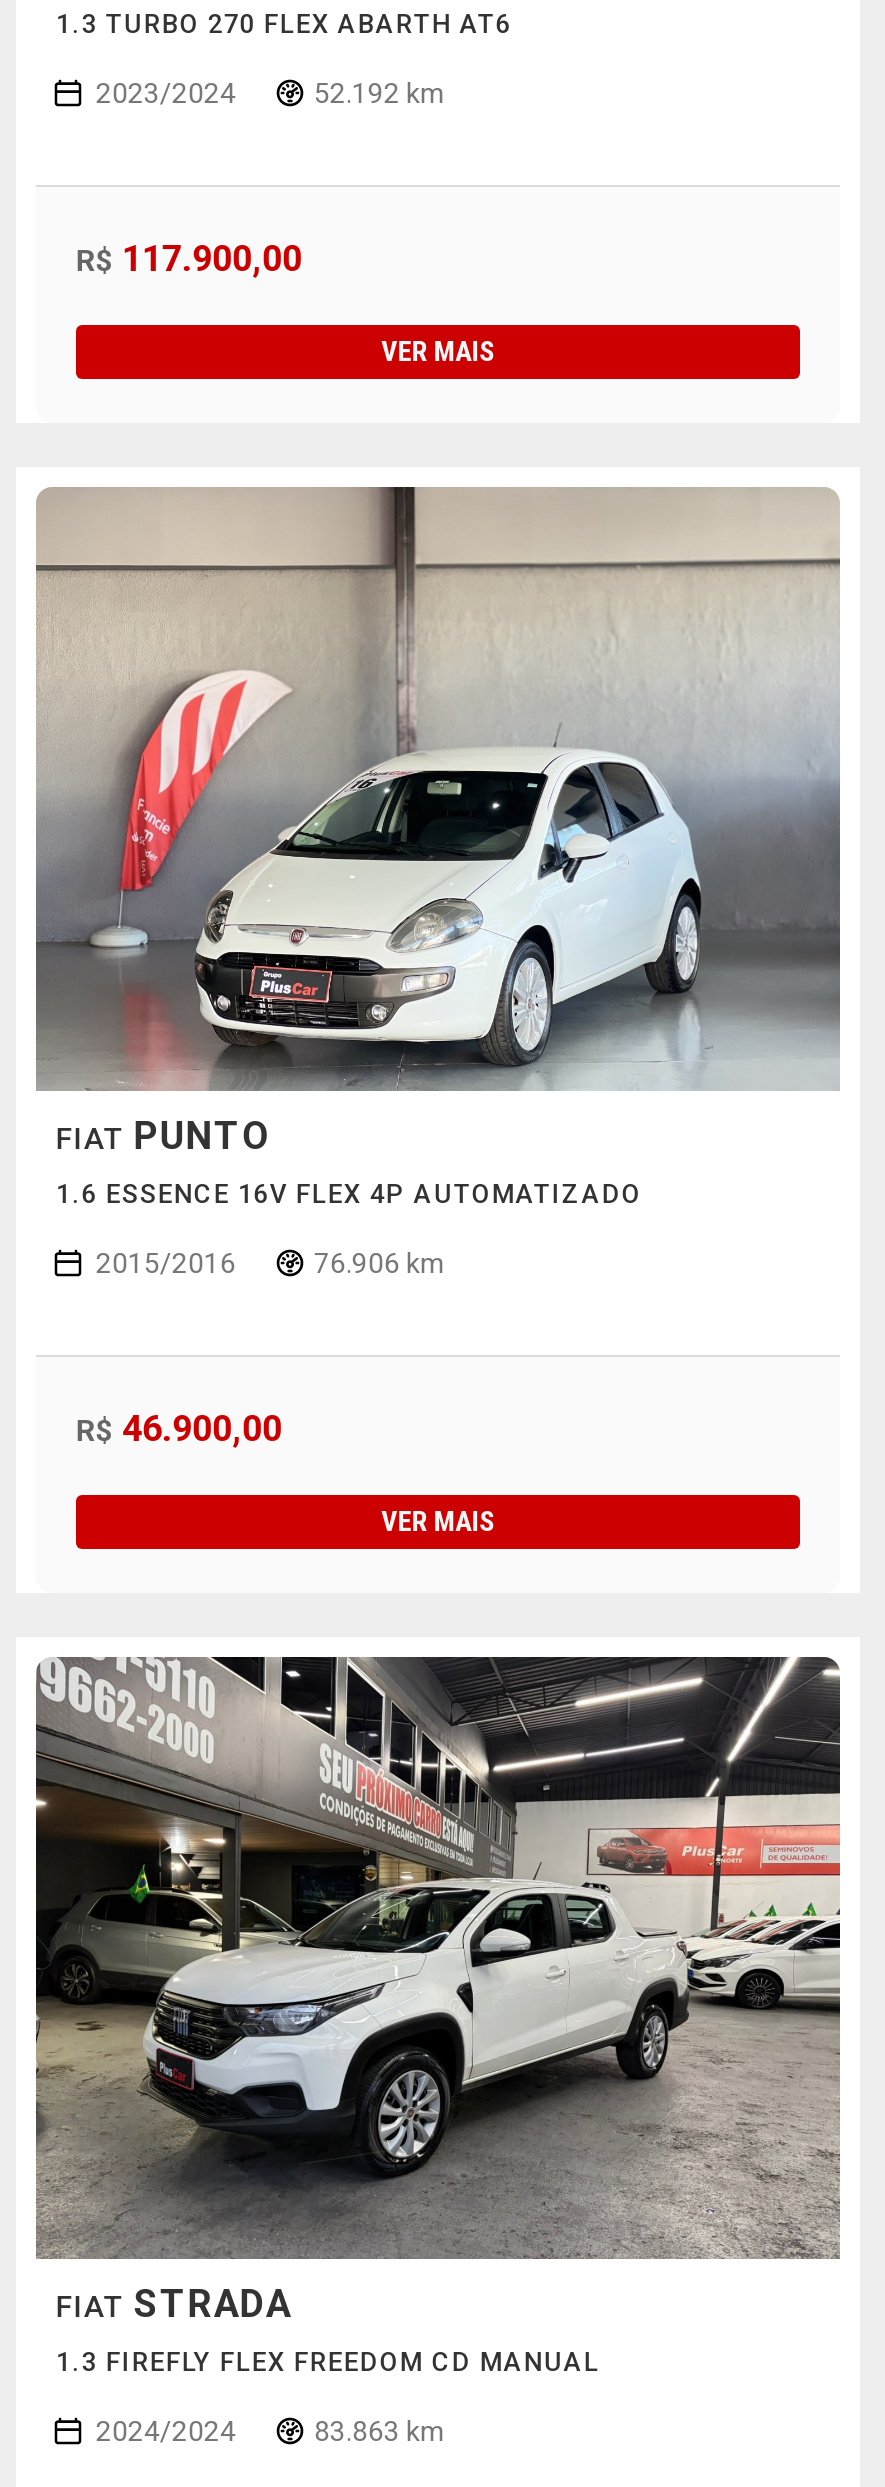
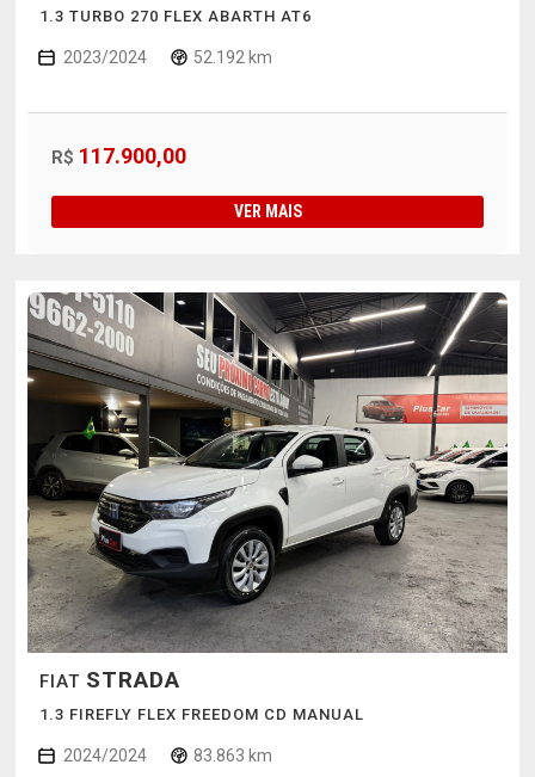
- [image]
- FIAT PUNTO
- 1.6 ESSENCE 16V FLEX 4P AUTOMATIZADO
- 2015/2016
- 76.906 km

- R$46.900,00
- VER MAIS
